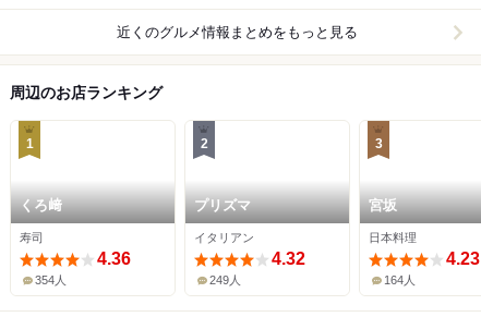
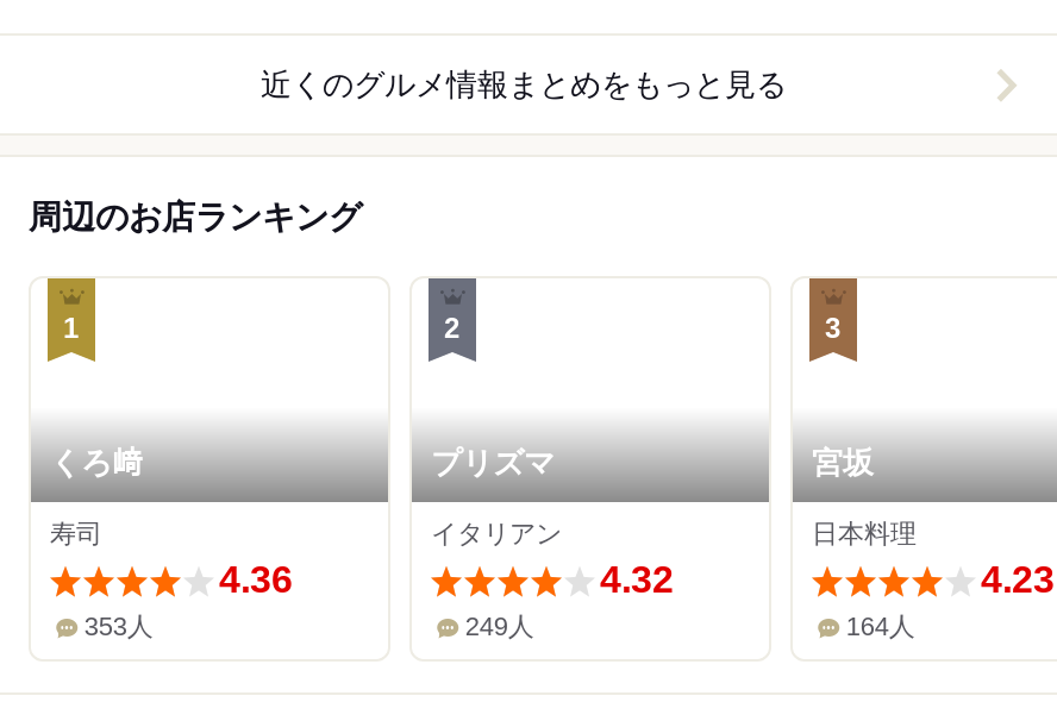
- 354人
+ 353人
